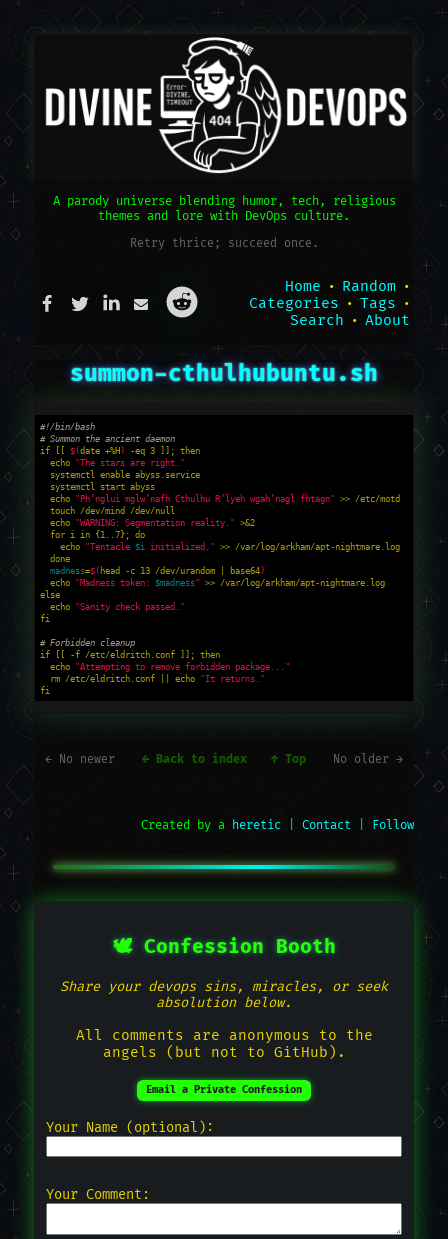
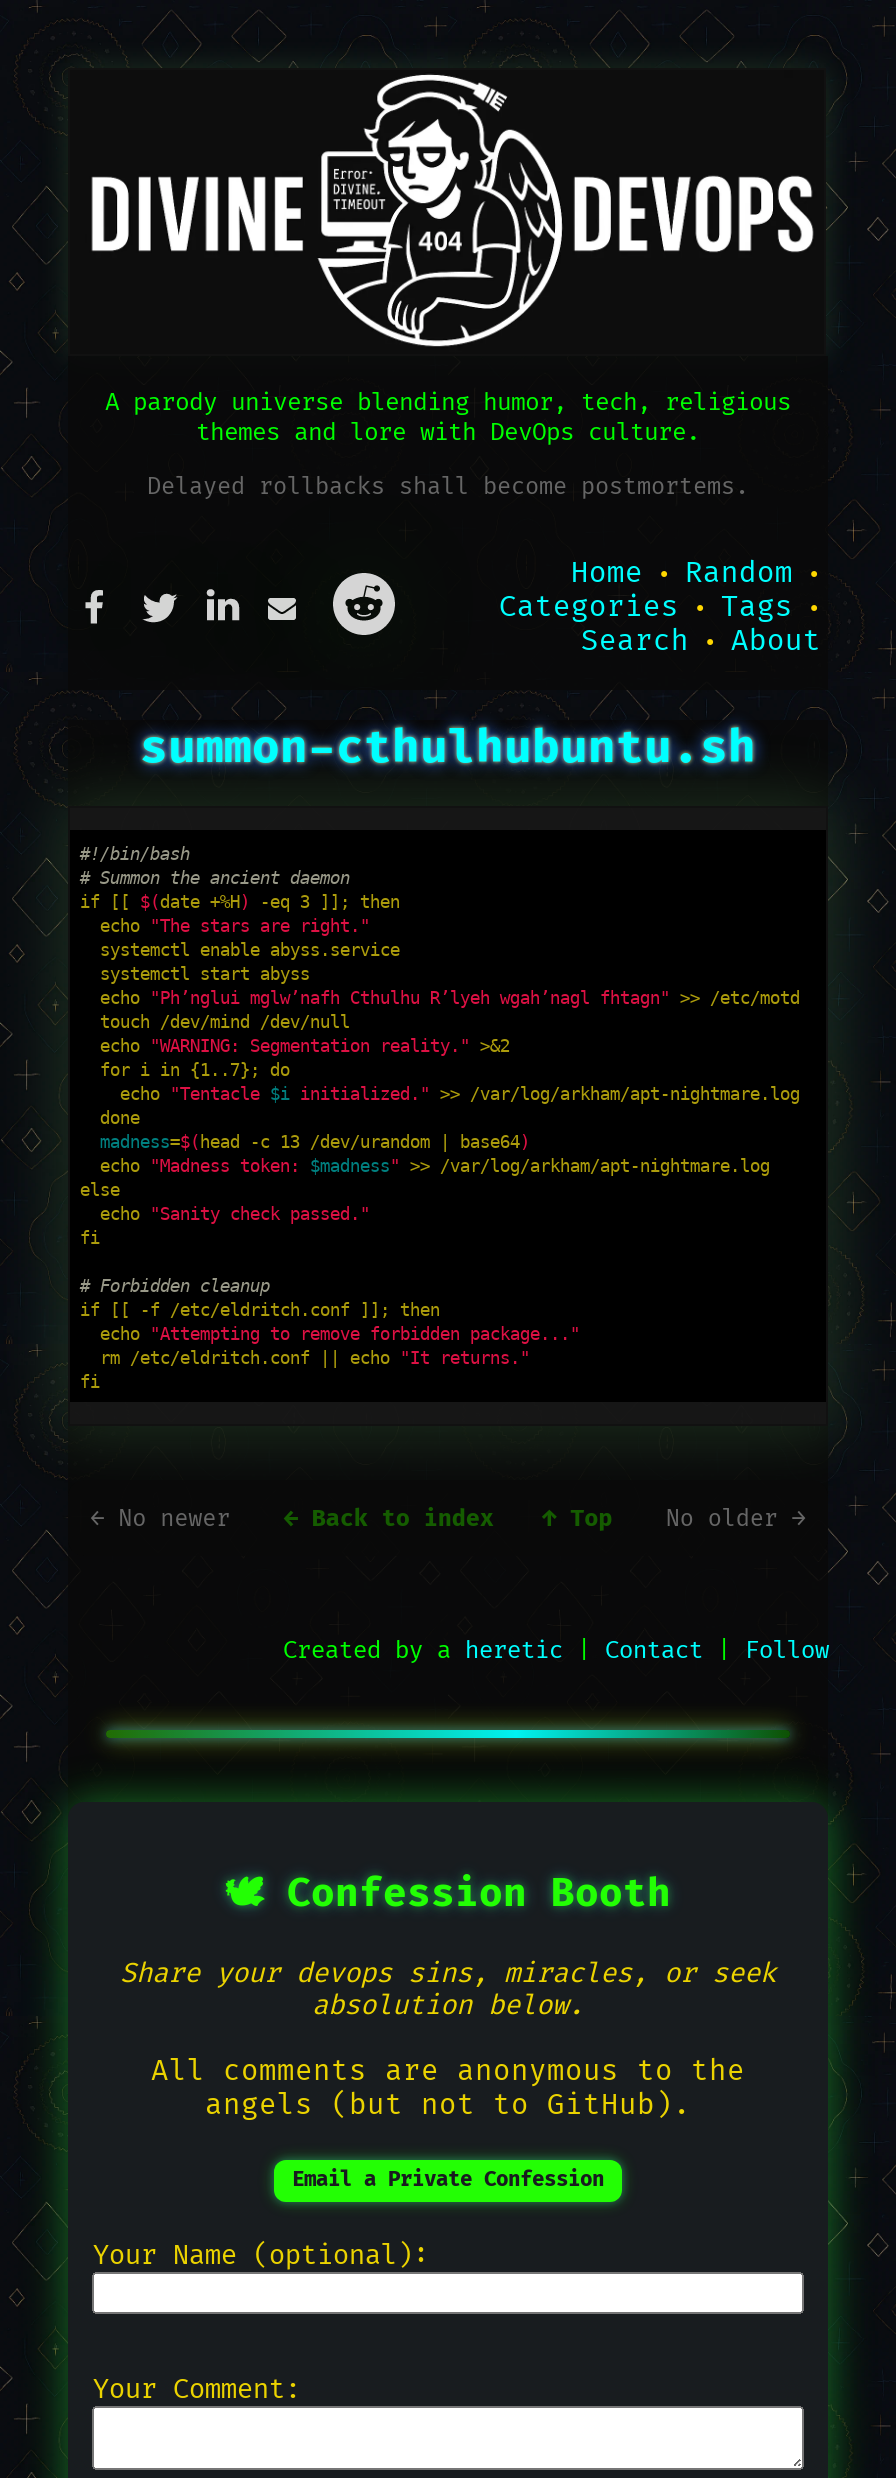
- Retry thrice; succeed once.
+ Delayed rollbacks shall become postmortems.
